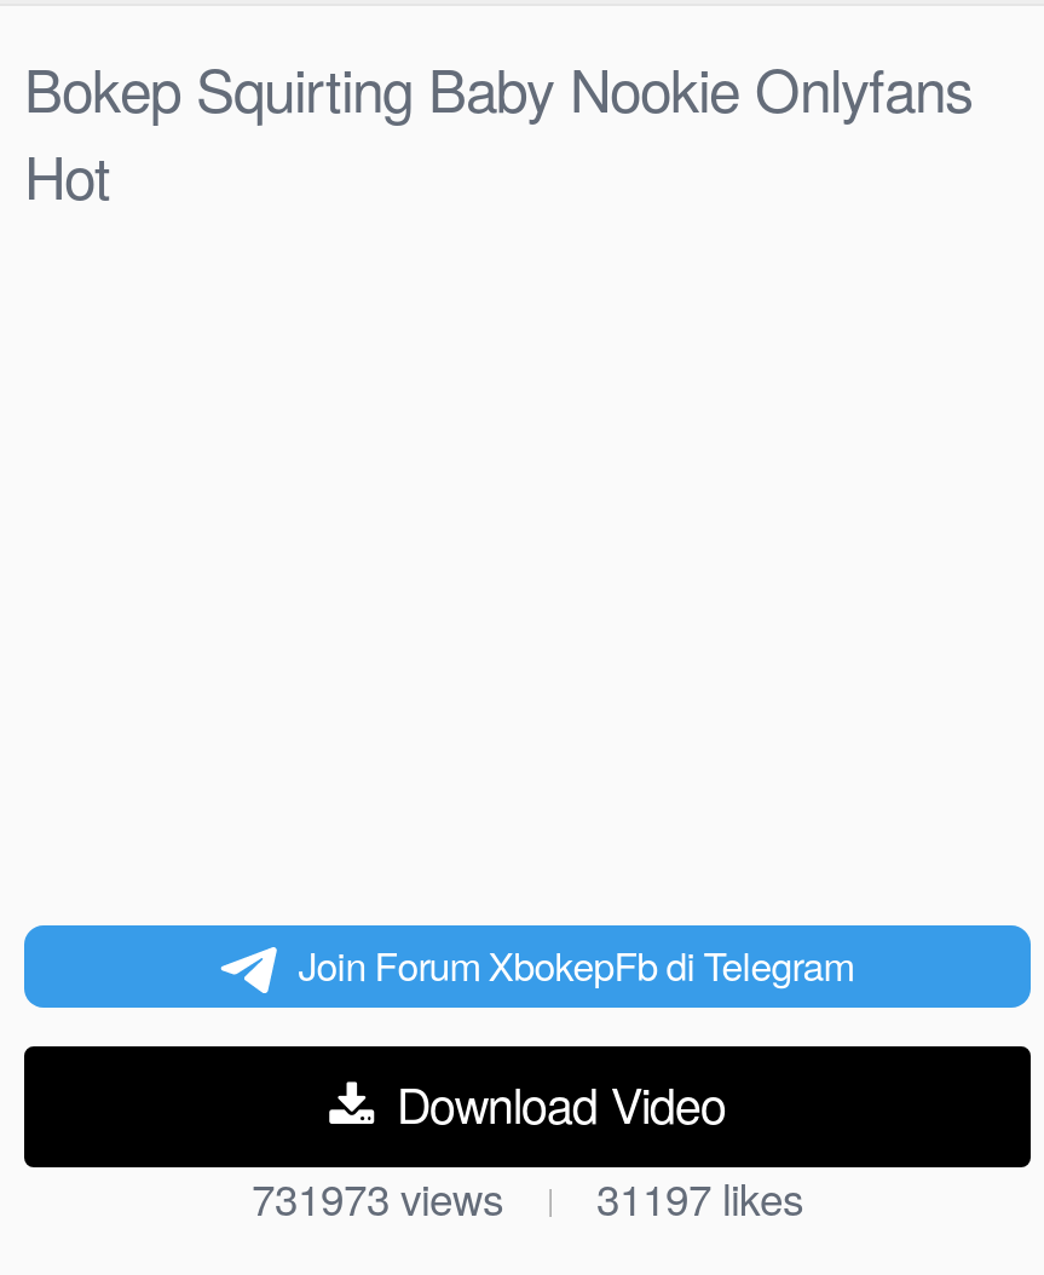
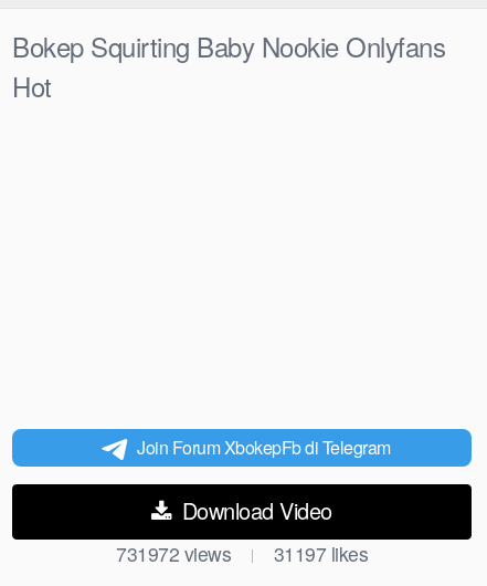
- 731973views
+ 731972views
